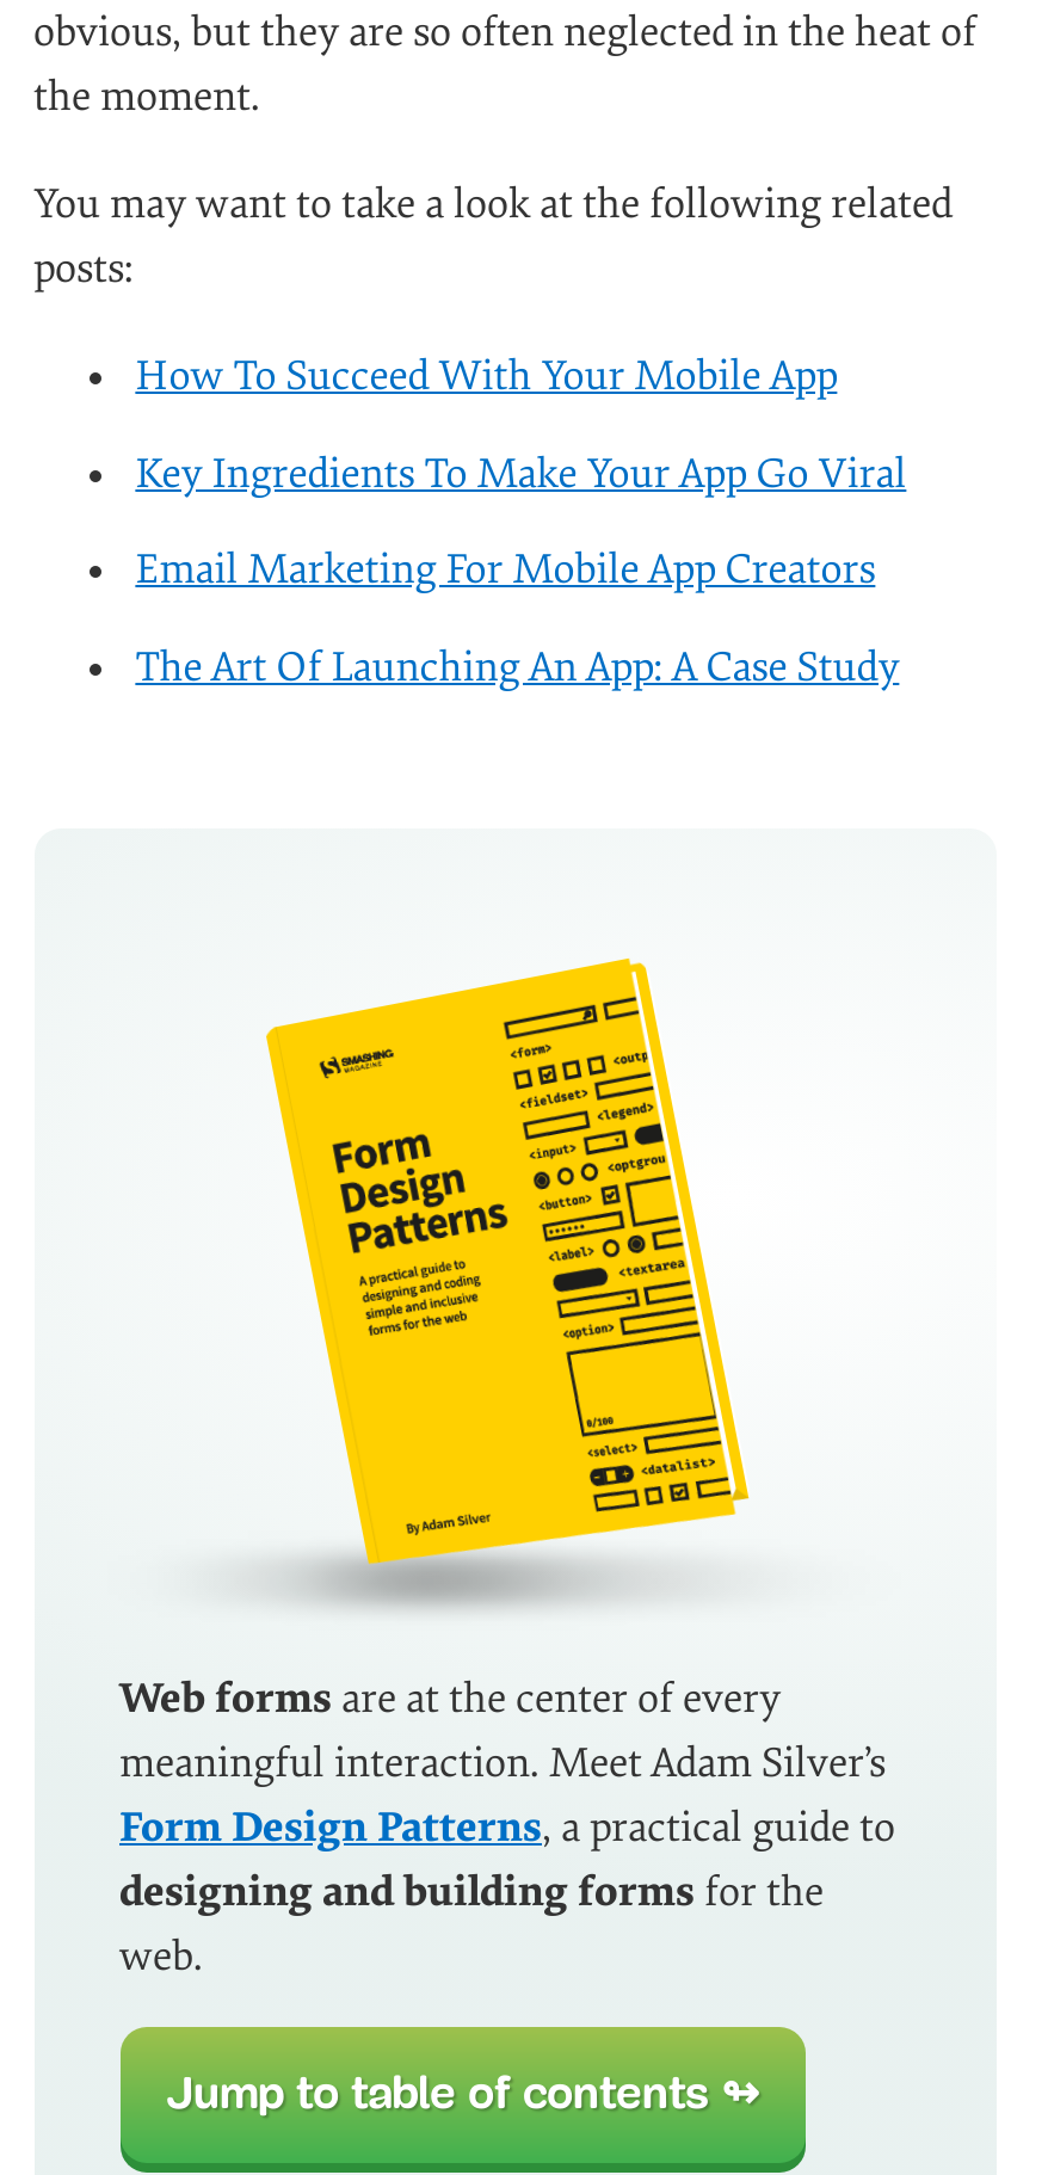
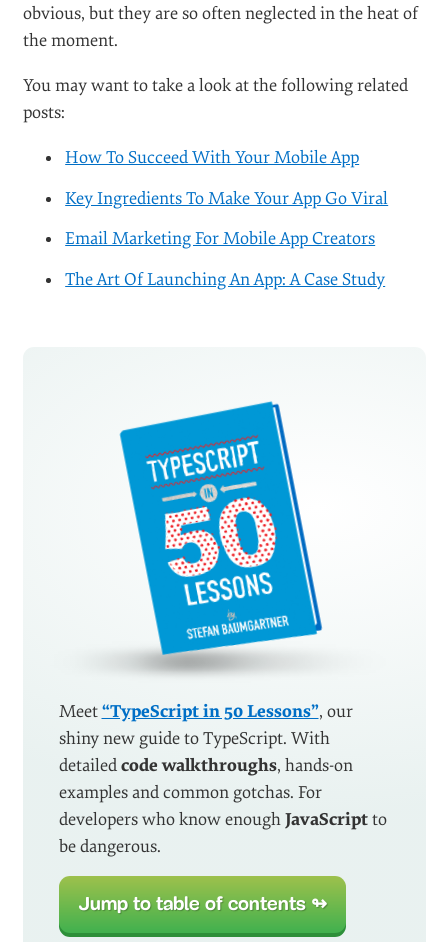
- [image]
+ [image]

- Web forms are at the center of every
- meaningful interaction. Meet Adam Silver’s
- Form Design Patterns, a practical guide to
- designing and building forms for the
- web.
+ Meet “TypeScript in 50 Lessons”, our
+ shiny new guide to TypeScript. With
+ detailed code walkthroughs, hands-on
+ examples and common gotchas. For
+ developers who know enough JavaScript to
+ be dangerous.
